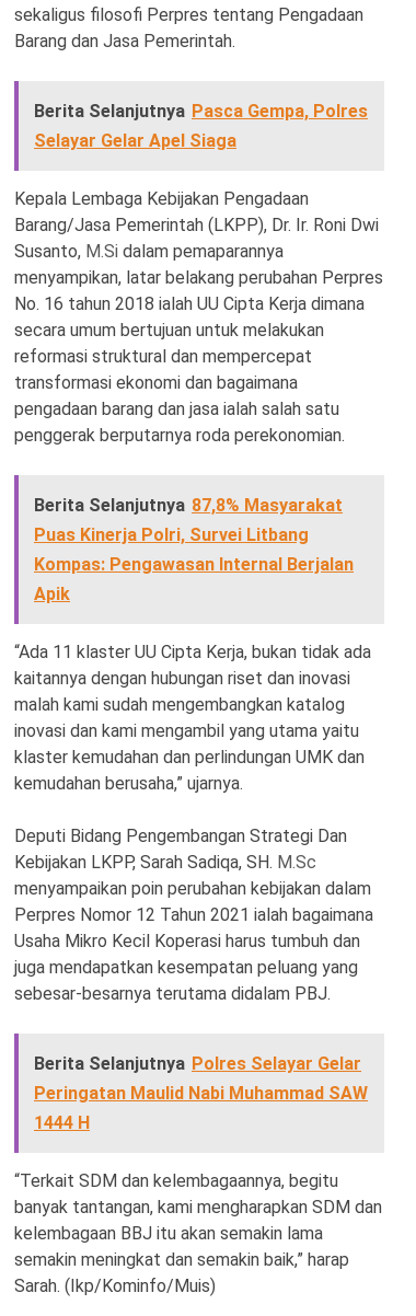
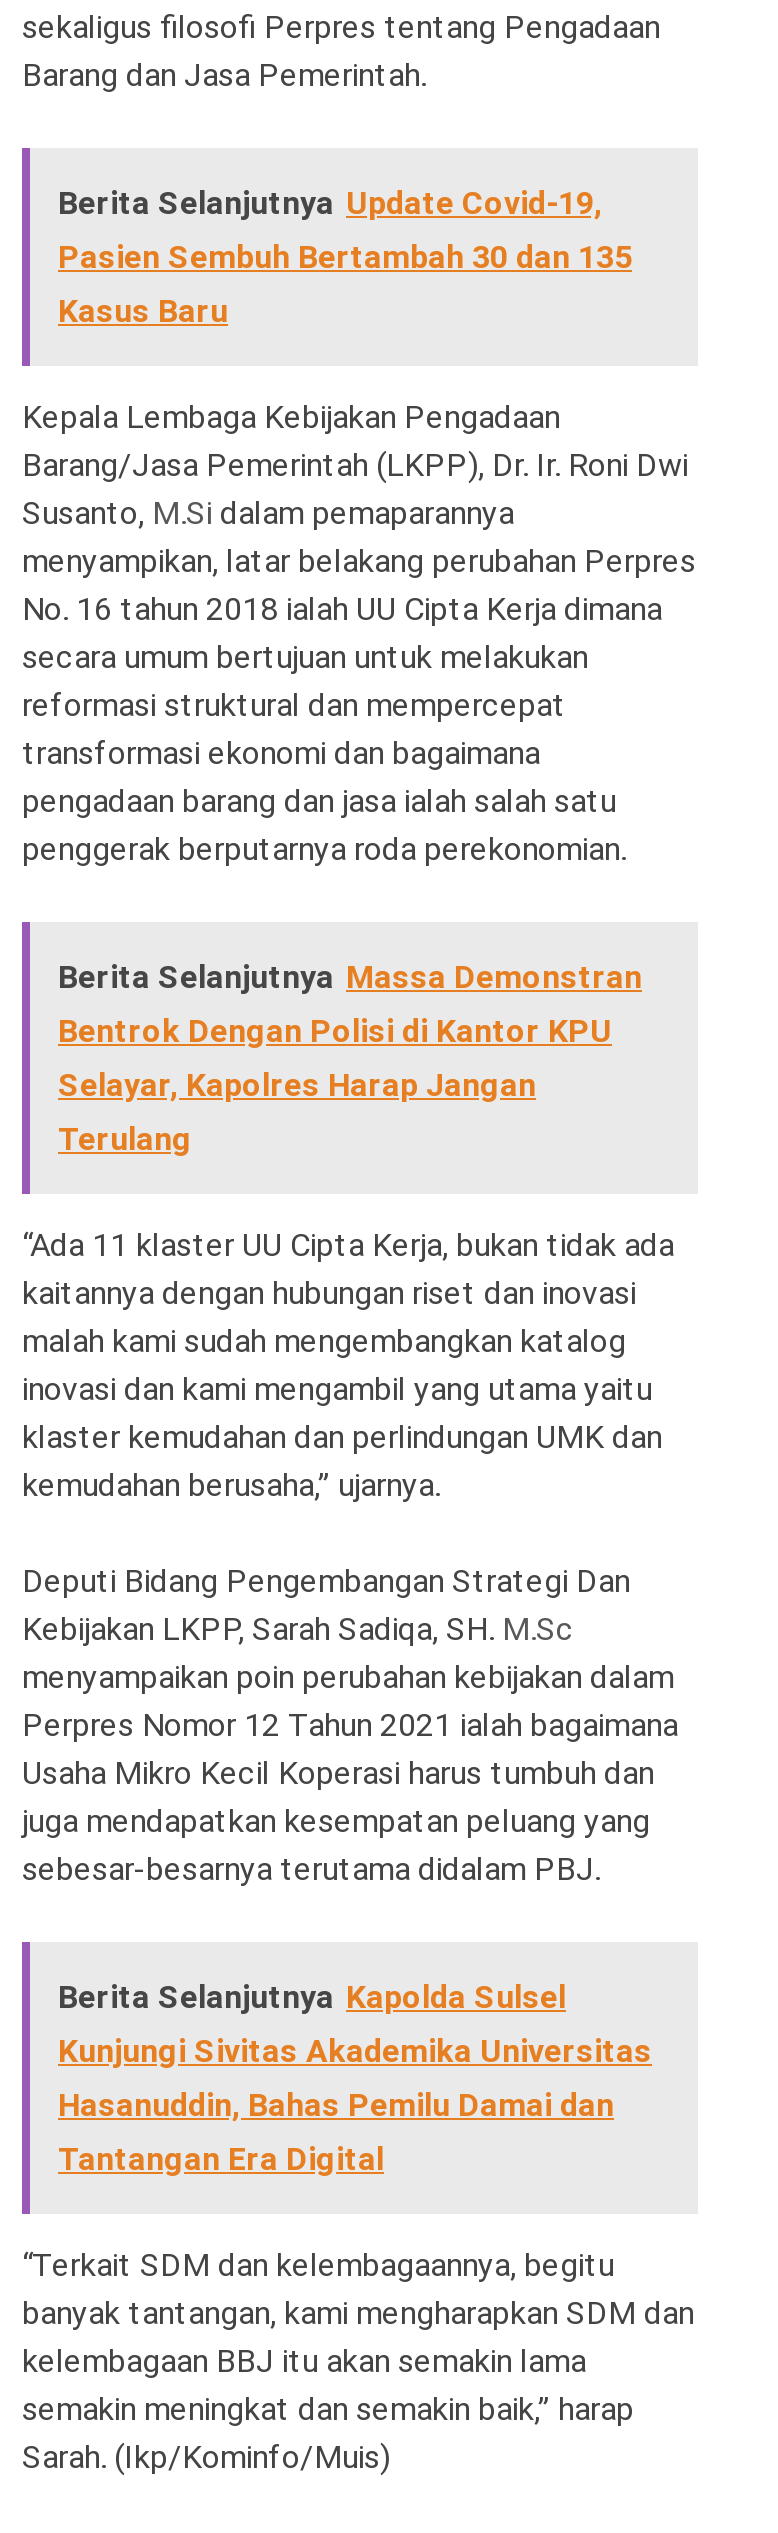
- Berita Selanjutnya Pasca Gempa, Polres
- Selayar Gelar Apel Siaga
+ Berita Selanjutnya Update Covid-19,
+ Pasien Sembuh Bertambah 30 dan 135
+ Kasus Baru

- Berita Selanjutnya 87,8% Masyarakat
- Puas Kinerja Polri, Survei Litbang
- Kompas: Pengawasan Internal Berjalan
- Apik
+ Berita Selanjutnya Massa Demonstran
+ Bentrok Dengan Polisi di Kantor KPU
+ Selayar, Kapolres Harap Jangan
+ Terulang

- Berita Selanjutnya Polres Selayar Gelar
- Peringatan Maulid Nabi Muhammad SAW
- 1444 H
+ Berita Selanjutnya Kapolda Sulsel
+ Kunjungi Sivitas Akademika Universitas
+ Hasanuddin, Bahas Pemilu Damai dan
+ Tantangan Era Digital
